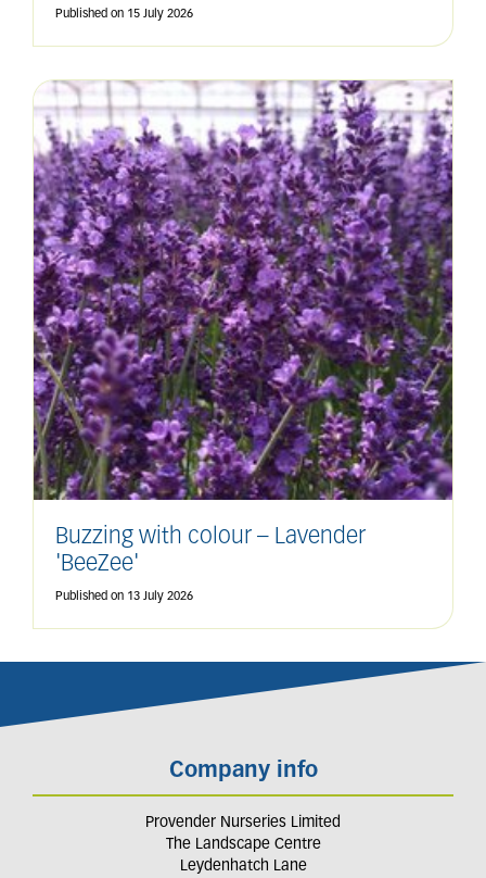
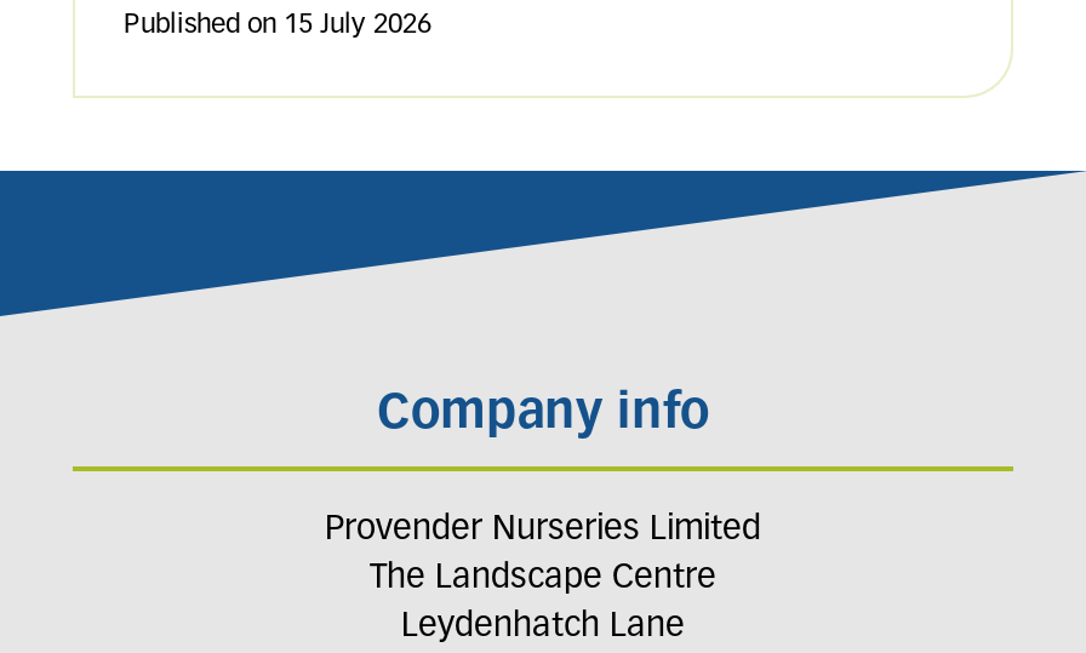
- [image]
- Buzzing with colour – Lavender
- 'BeeZee'
- Published on 13 July 2026
